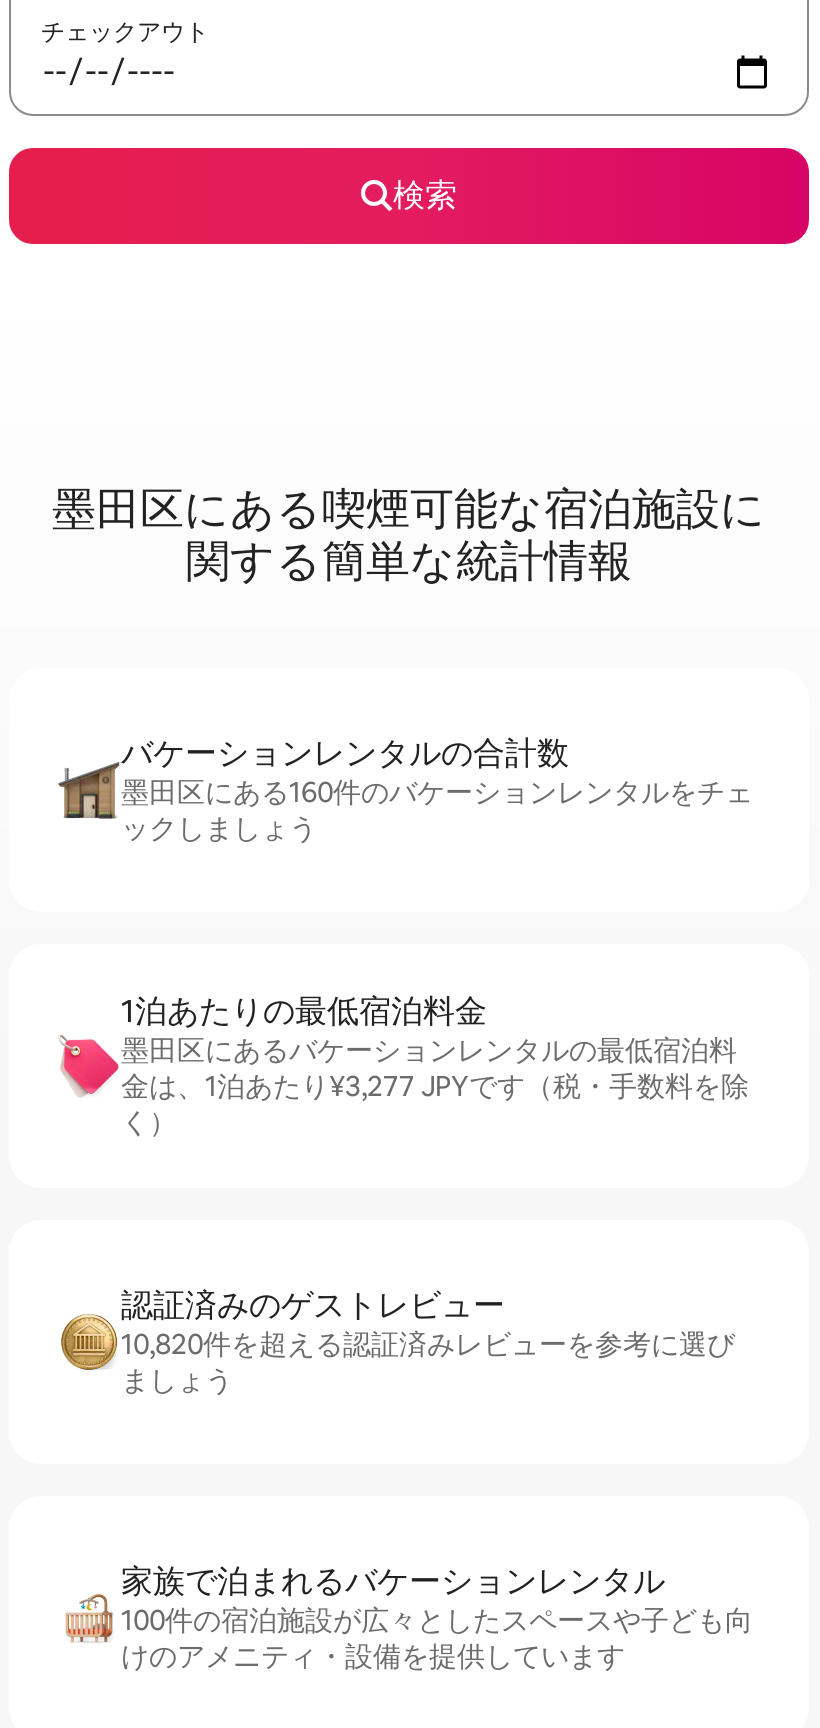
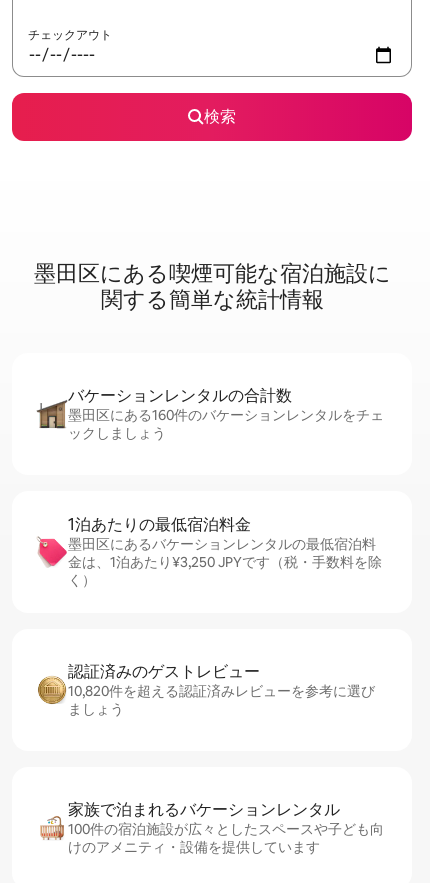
- 金は、1泊あたり¥3,277 JPYです（税・手数料を除
+ 金は、1泊あたり¥3,250 JPYです（税・手数料を除
